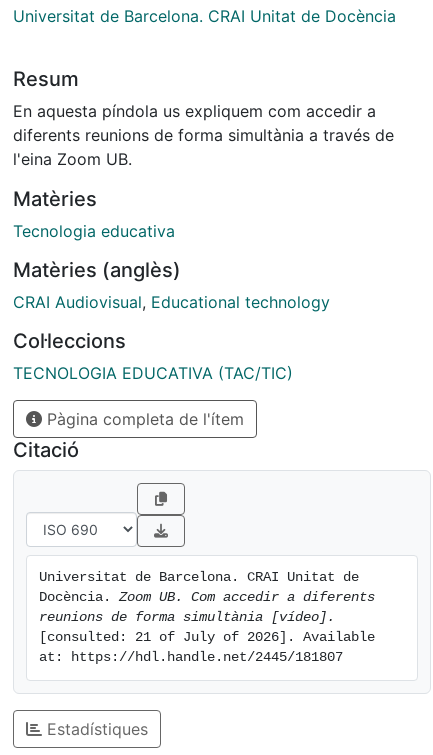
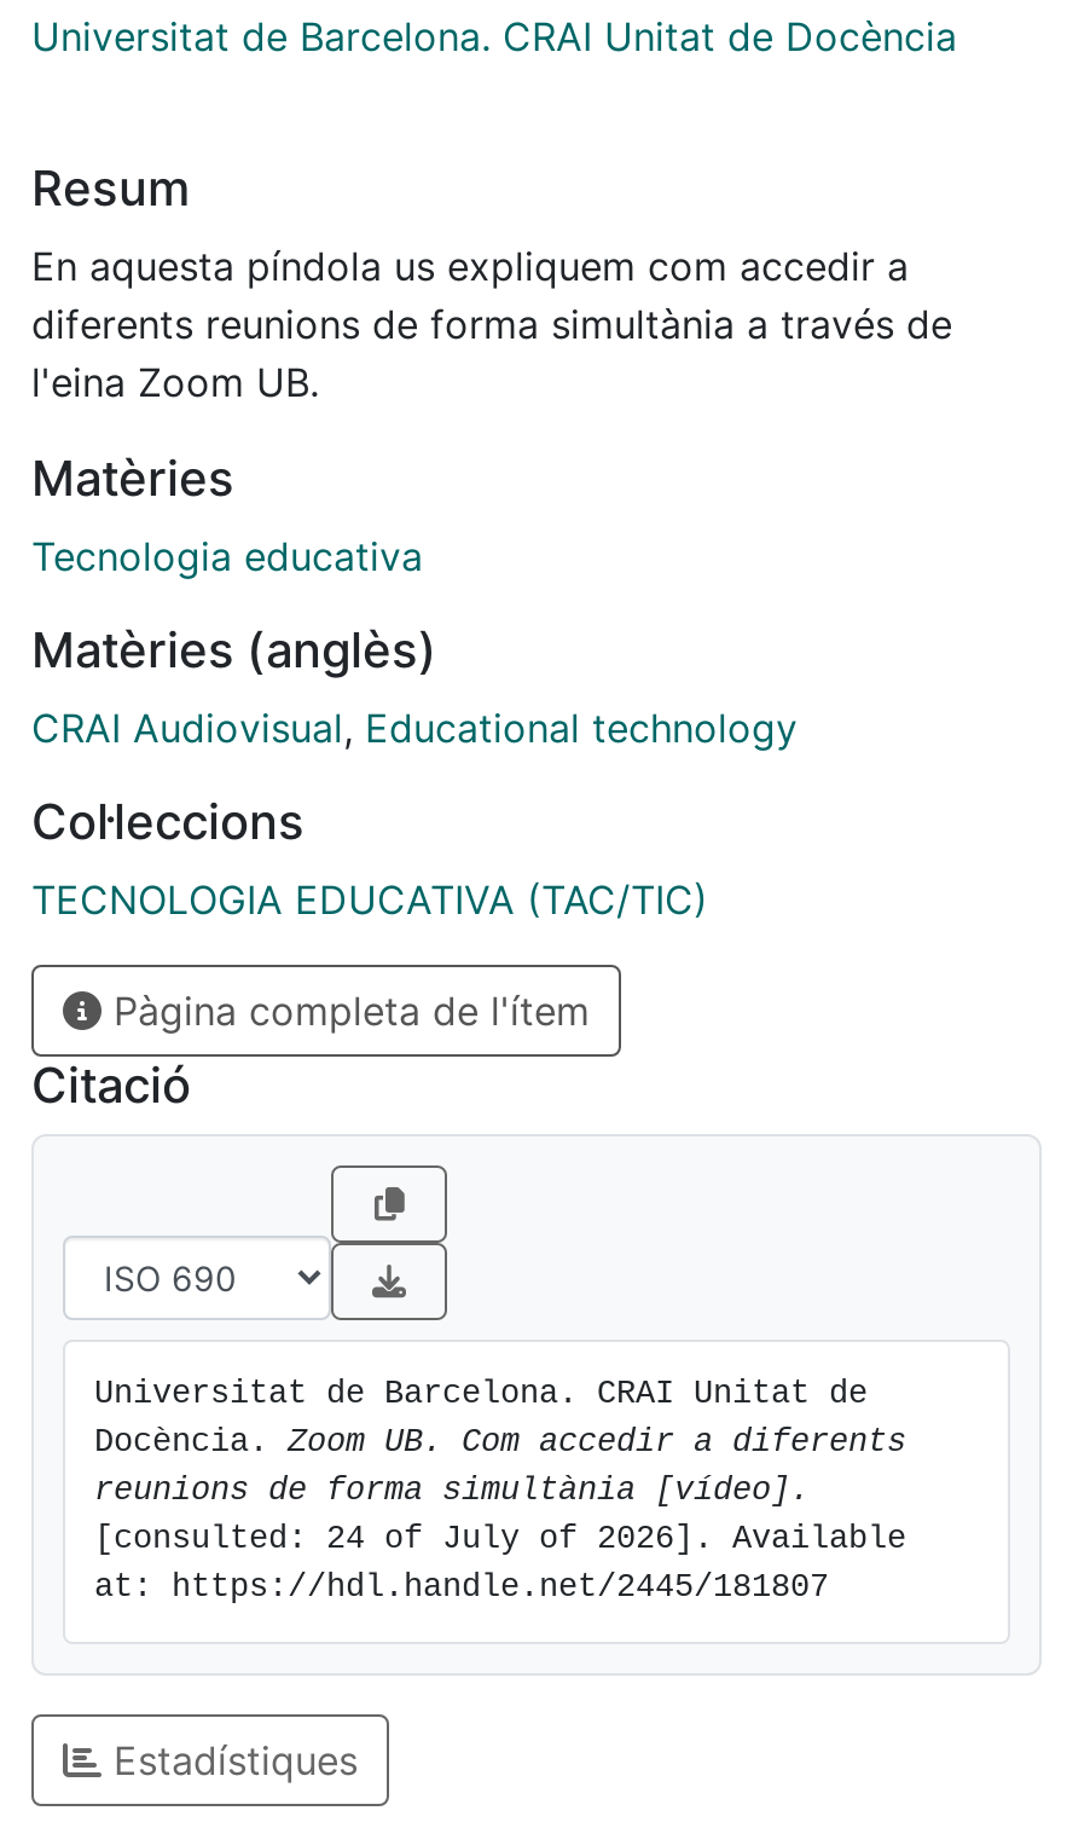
- [consulted: 21 of July of 2026]. Available
+ [consulted: 24 of July of 2026]. Available
